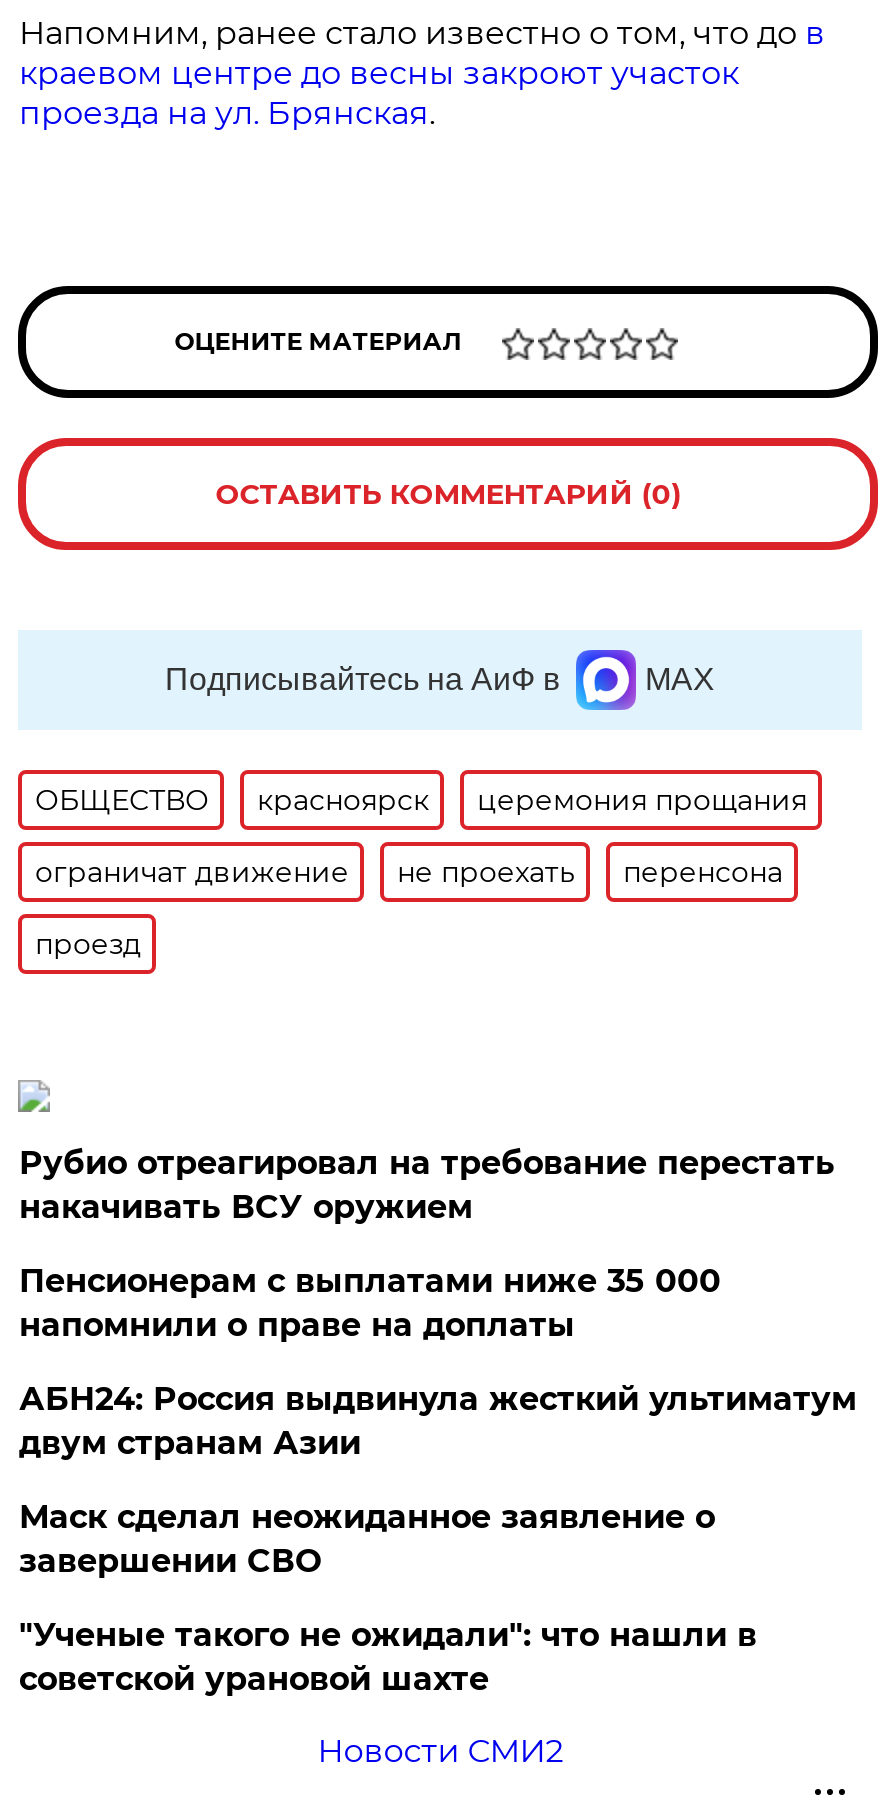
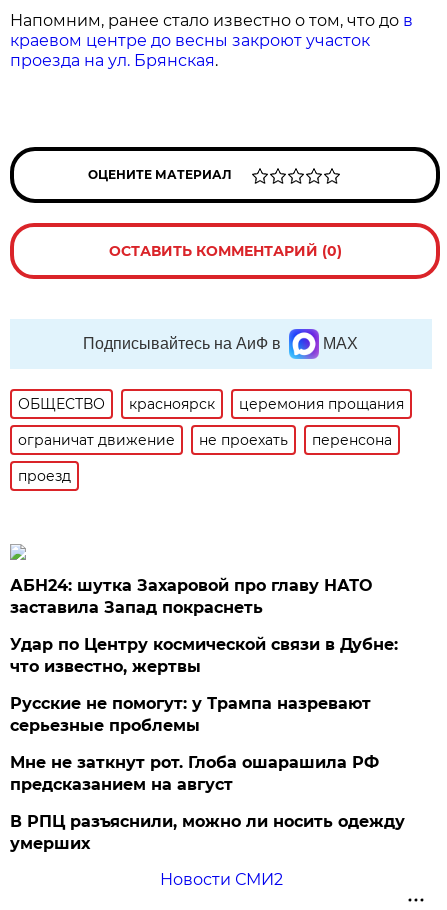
- Рубио отреагировал на требование перестать
- накачивать ВСУ оружием
+ АБН24: шутка Захаровой про главу НАТО
+ заставила Запад покраснеть

- Пенсионерам с выплатами ниже 35 000
- напомнили о праве на доплаты
+ Удар по Центру космической связи в Дубне:
+ что известно, жертвы

- АБН24: Россия выдвинула жесткий ультиматум
- двум странам Азии
+ Русские не помогут: у Трампа назревают
+ серьезные проблемы

- Маск сделал неожиданное заявление о
- завершении СВО
+ Мне не заткнут рот. Глоба ошарашила РФ
+ предсказанием на август

- "Ученые такого не ожидали": что нашли в
- советской урановой шахте
+ В РПЦ разъяснили, можно ли носить одежду
+ умерших
